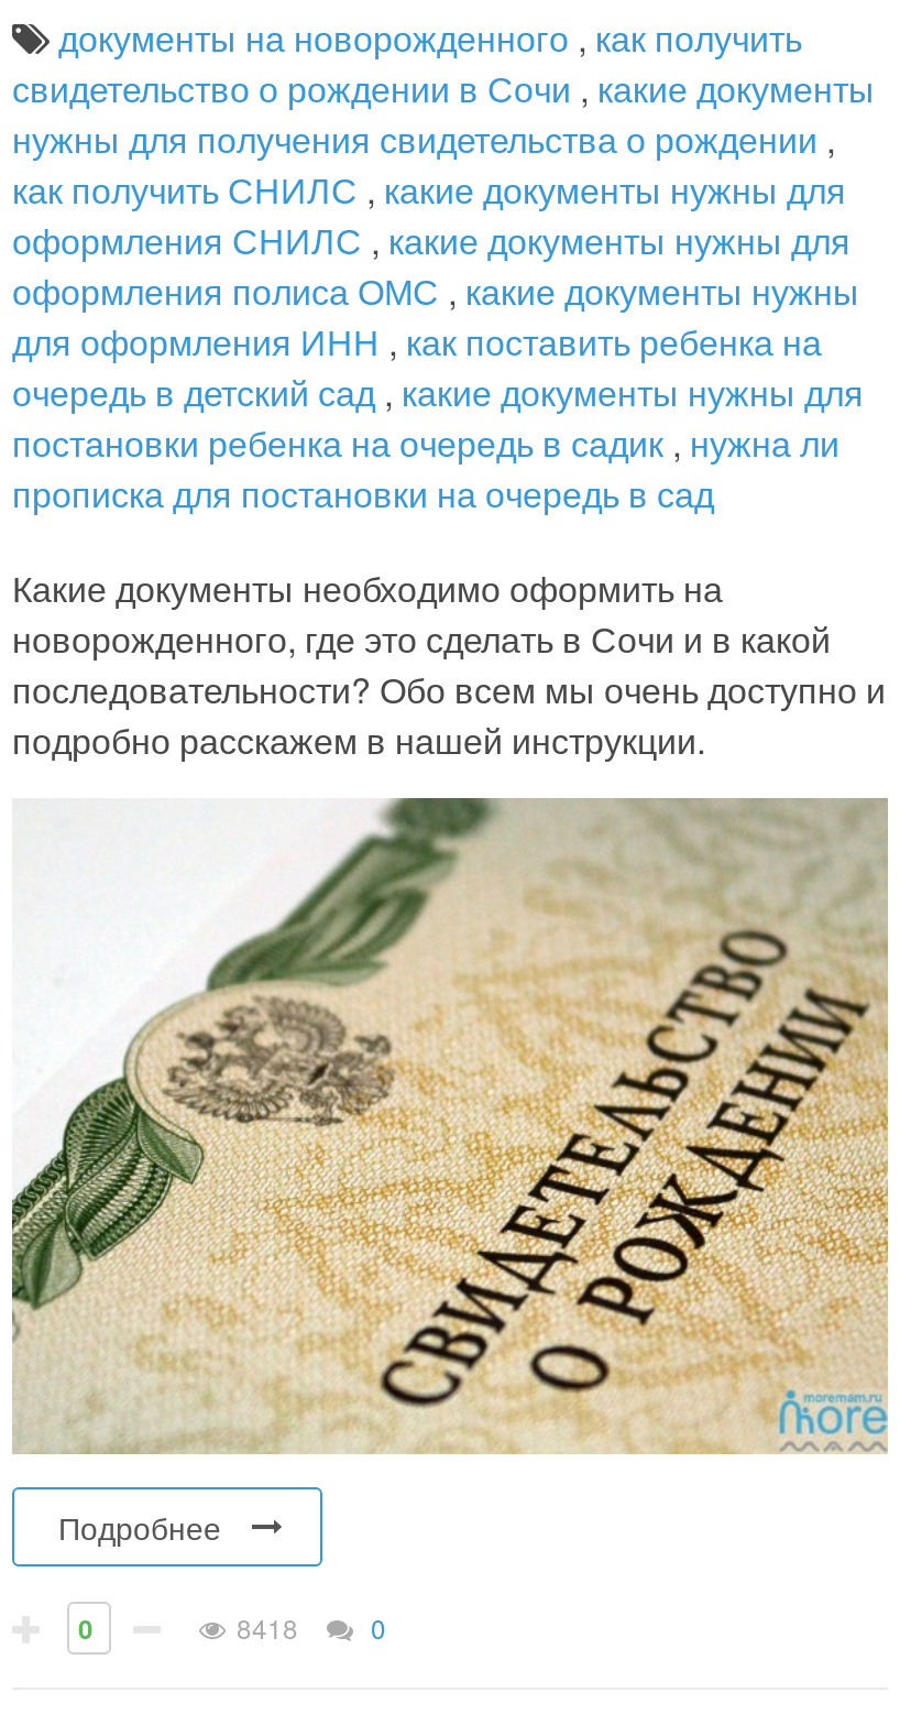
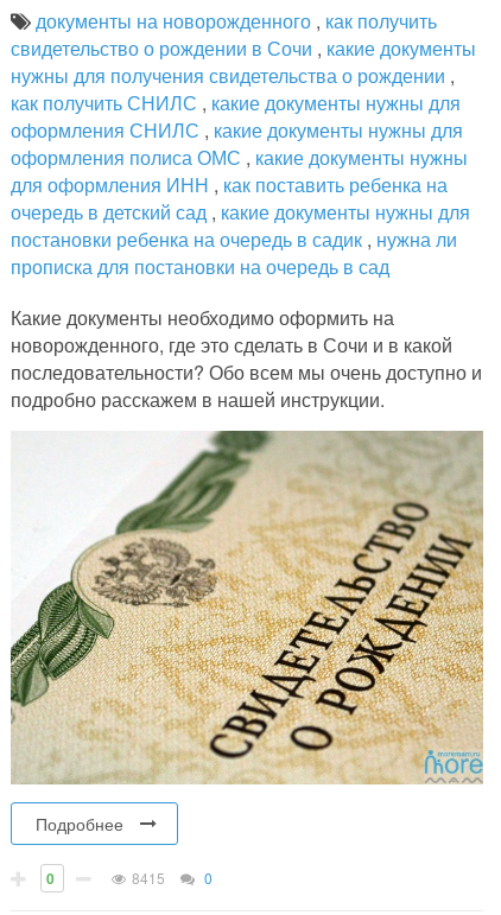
- 8418 0
+ 8415 0
